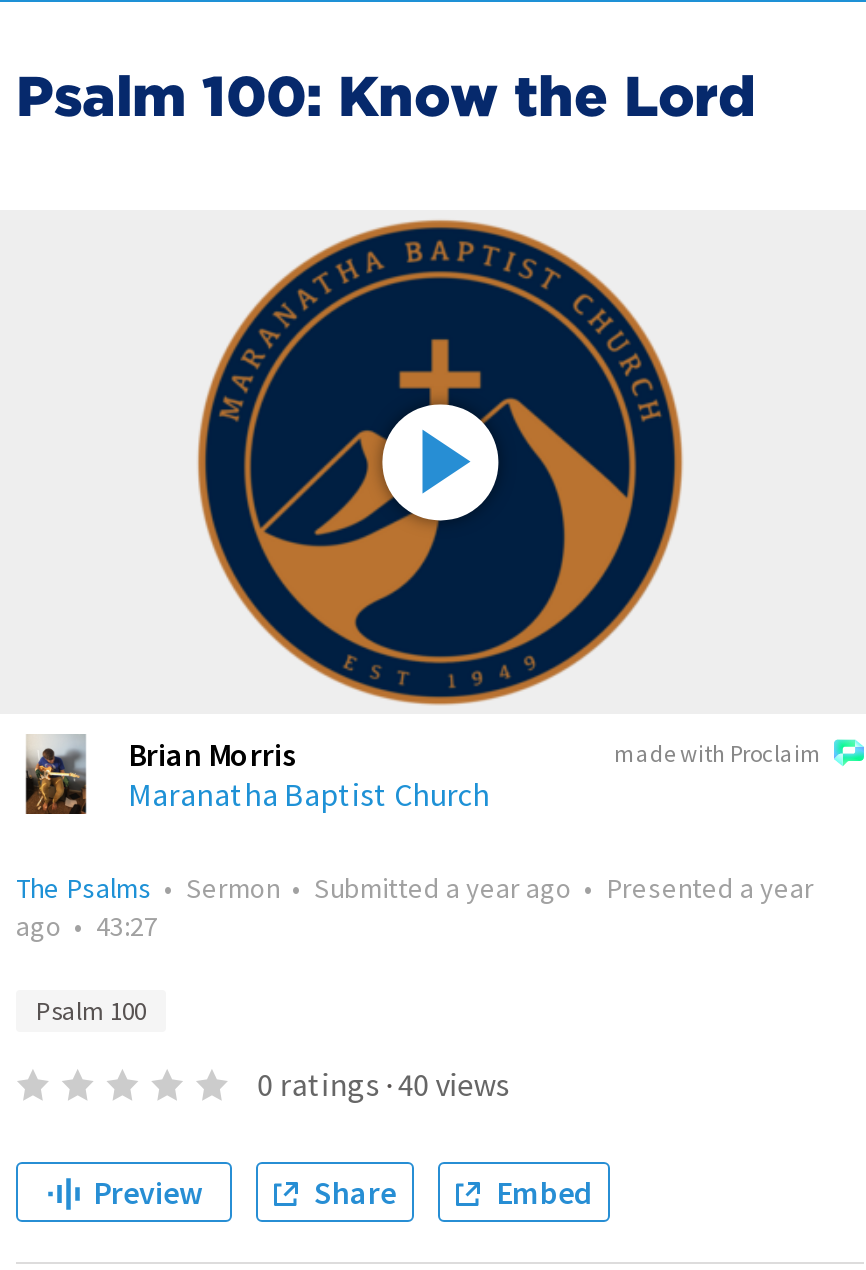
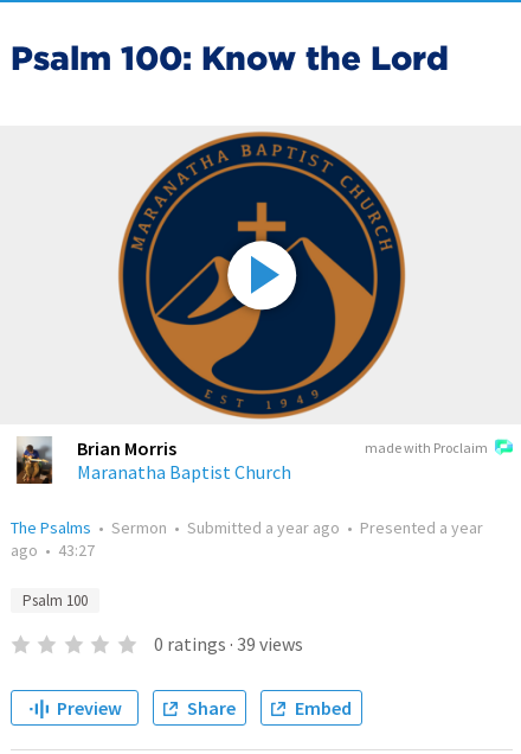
- 0 ratings · 40 views
+ 0 ratings · 39 views
